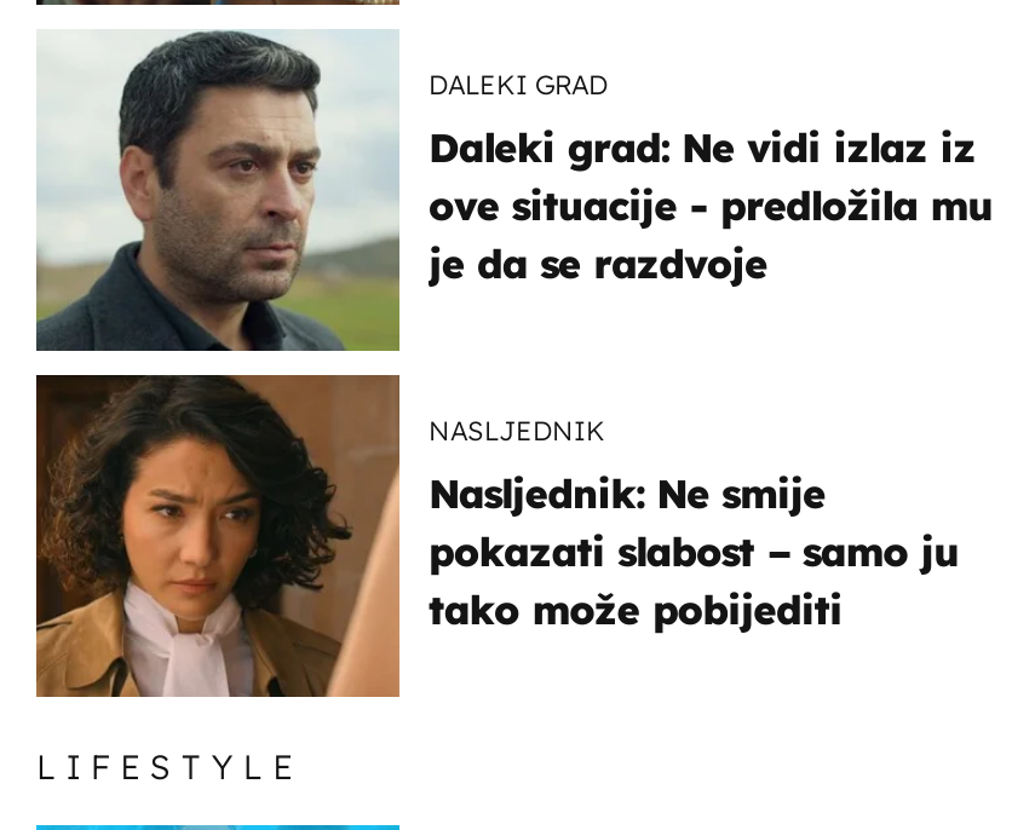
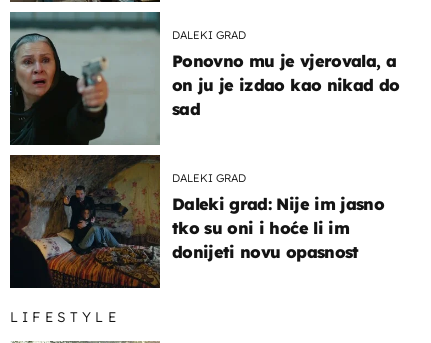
- [image]
- Daleki grad: Ne vidi izlaz iz
- ove situacije - predložila mu
- je da se razdvoje
+ [image]
+ Ponovno mu je vjerovala, a
+ on ju je izdao kao nikad do
+ sad

- [image]
- NASLJEDNIK
- Nasljednik: Ne smije
- pokazati slabost – samo ju
- tako može pobijediti
+ [image]
+ DALEKI GRAD
+ Daleki grad: Nije im jasno
+ tko su oni i hoće li im
+ donijeti novu opasnost
